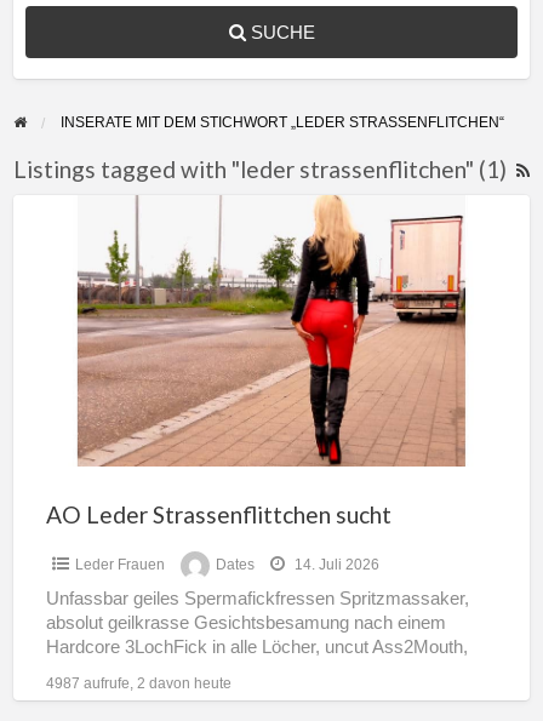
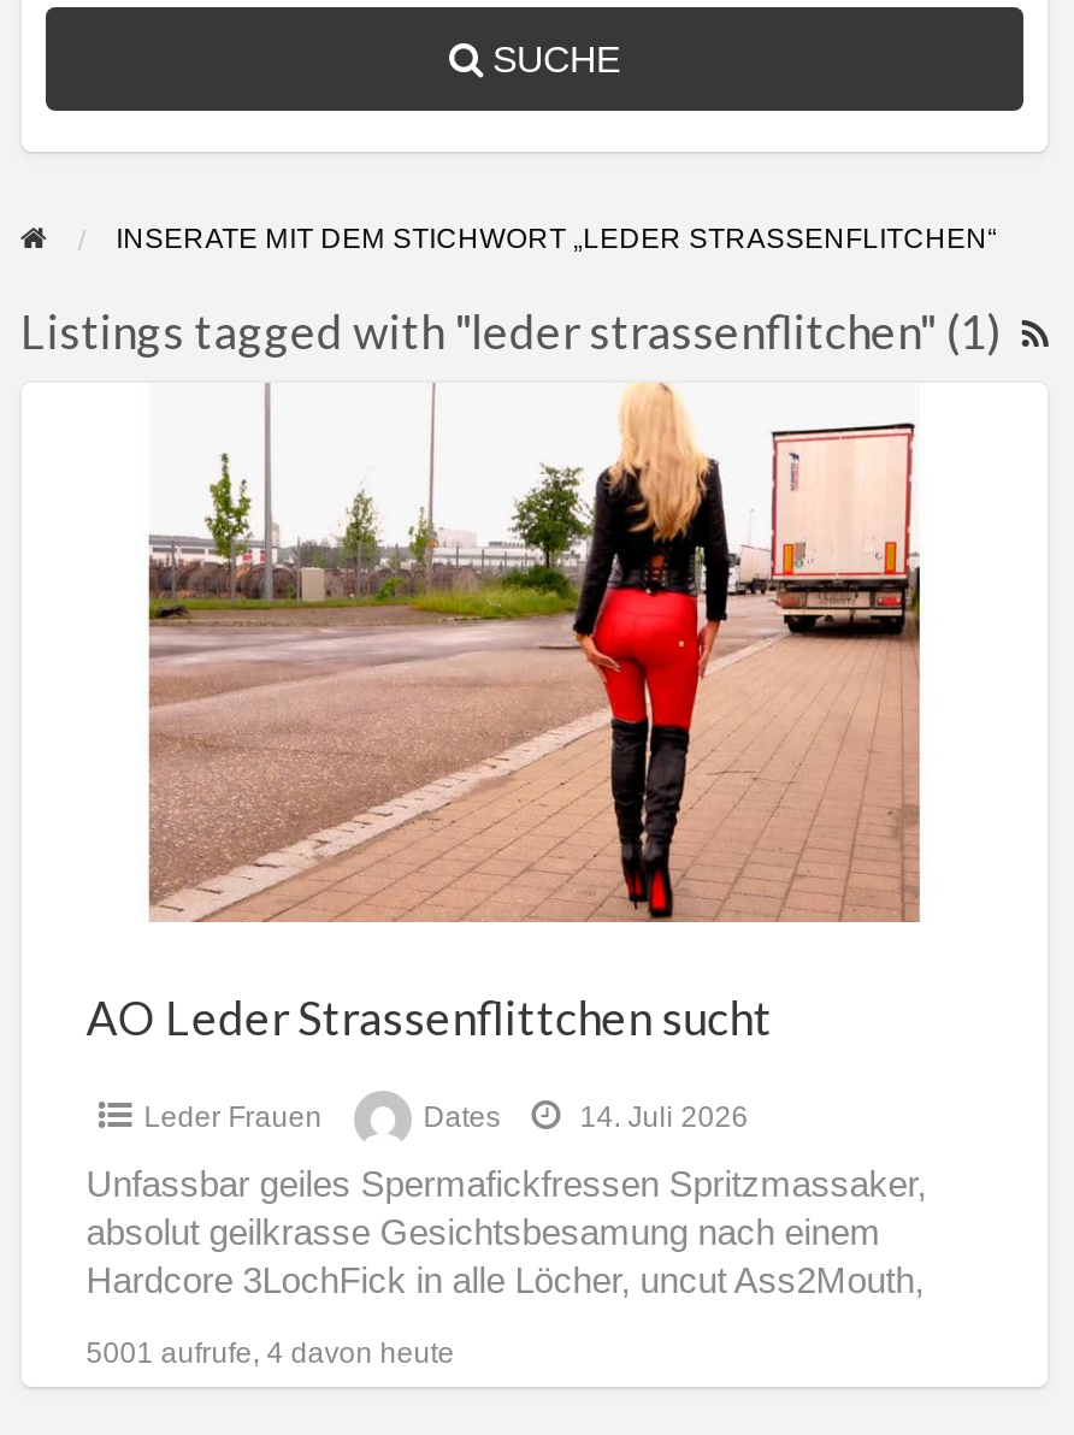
- 4987 aufrufe, 2 davon heute
+ 5001 aufrufe, 4 davon heute
